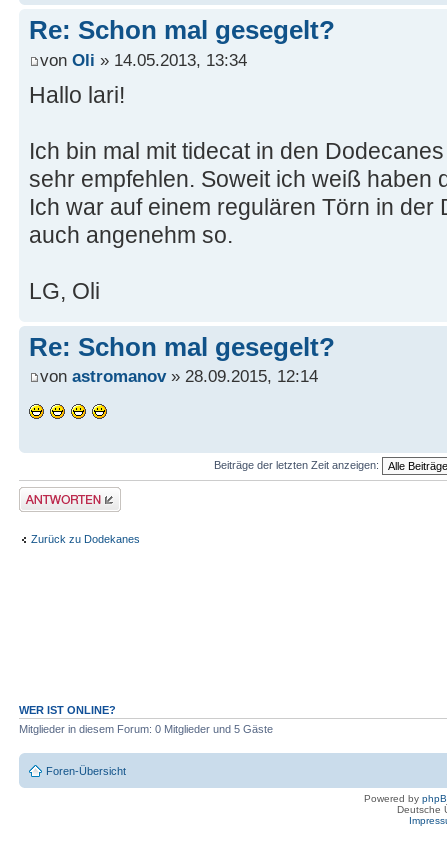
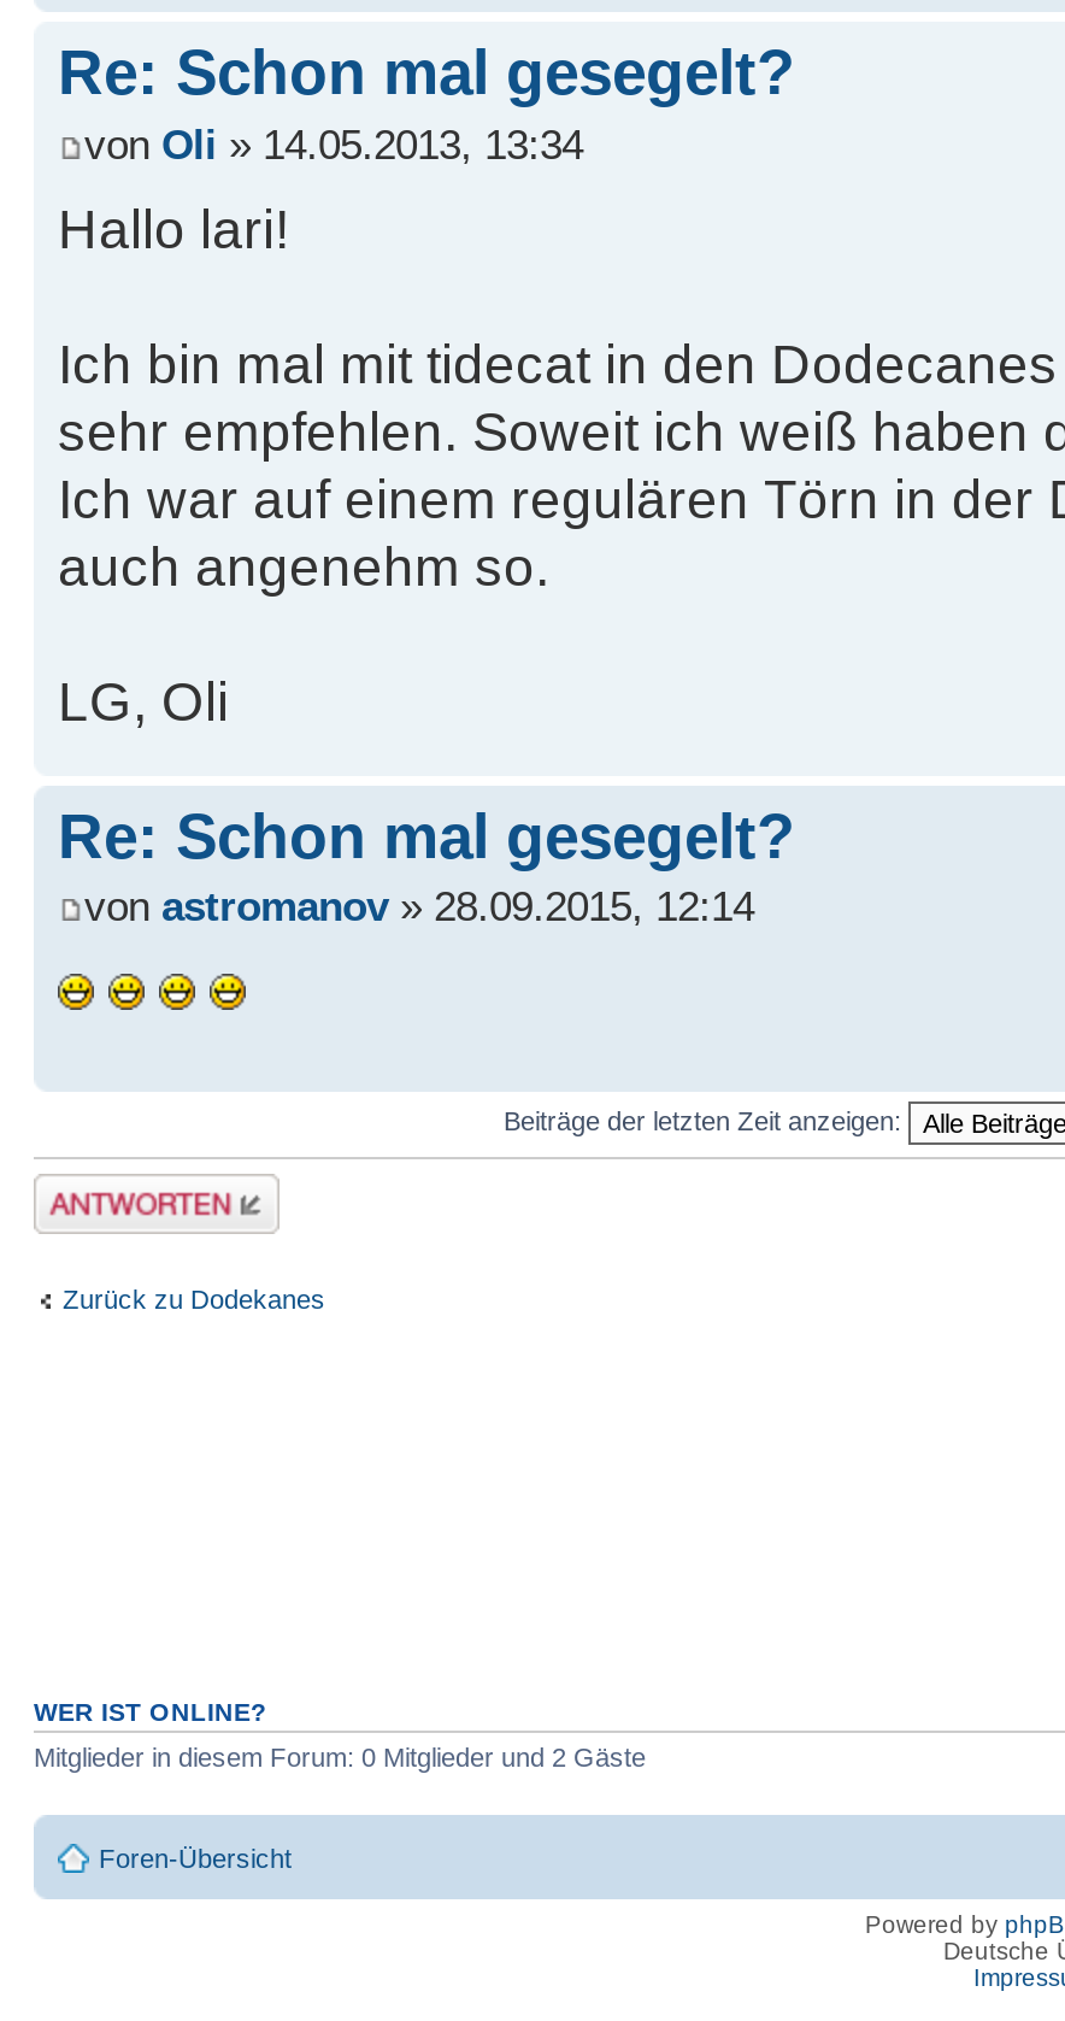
- Mitglieder in diesem Forum: 0 Mitglieder und 5 Gäste
+ Mitglieder in diesem Forum: 0 Mitglieder und 2 Gäste
